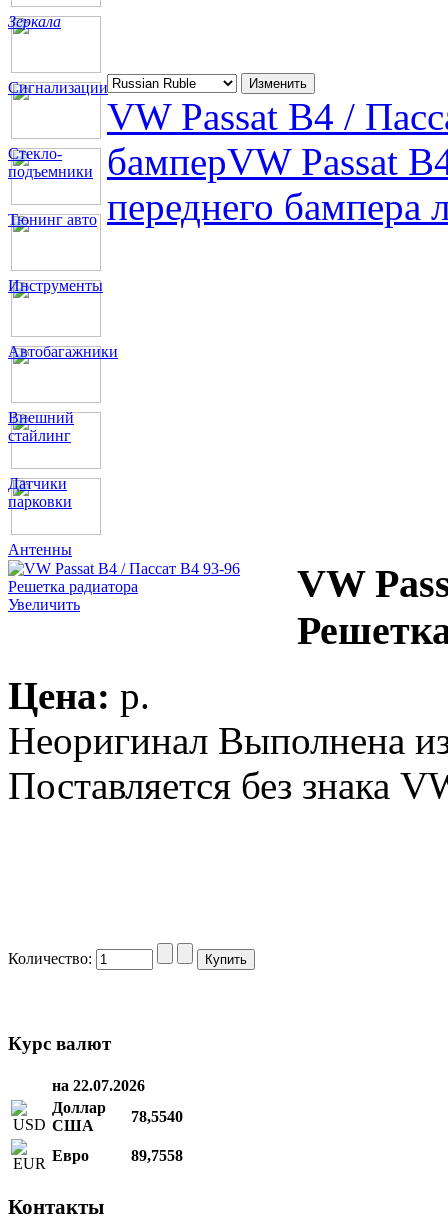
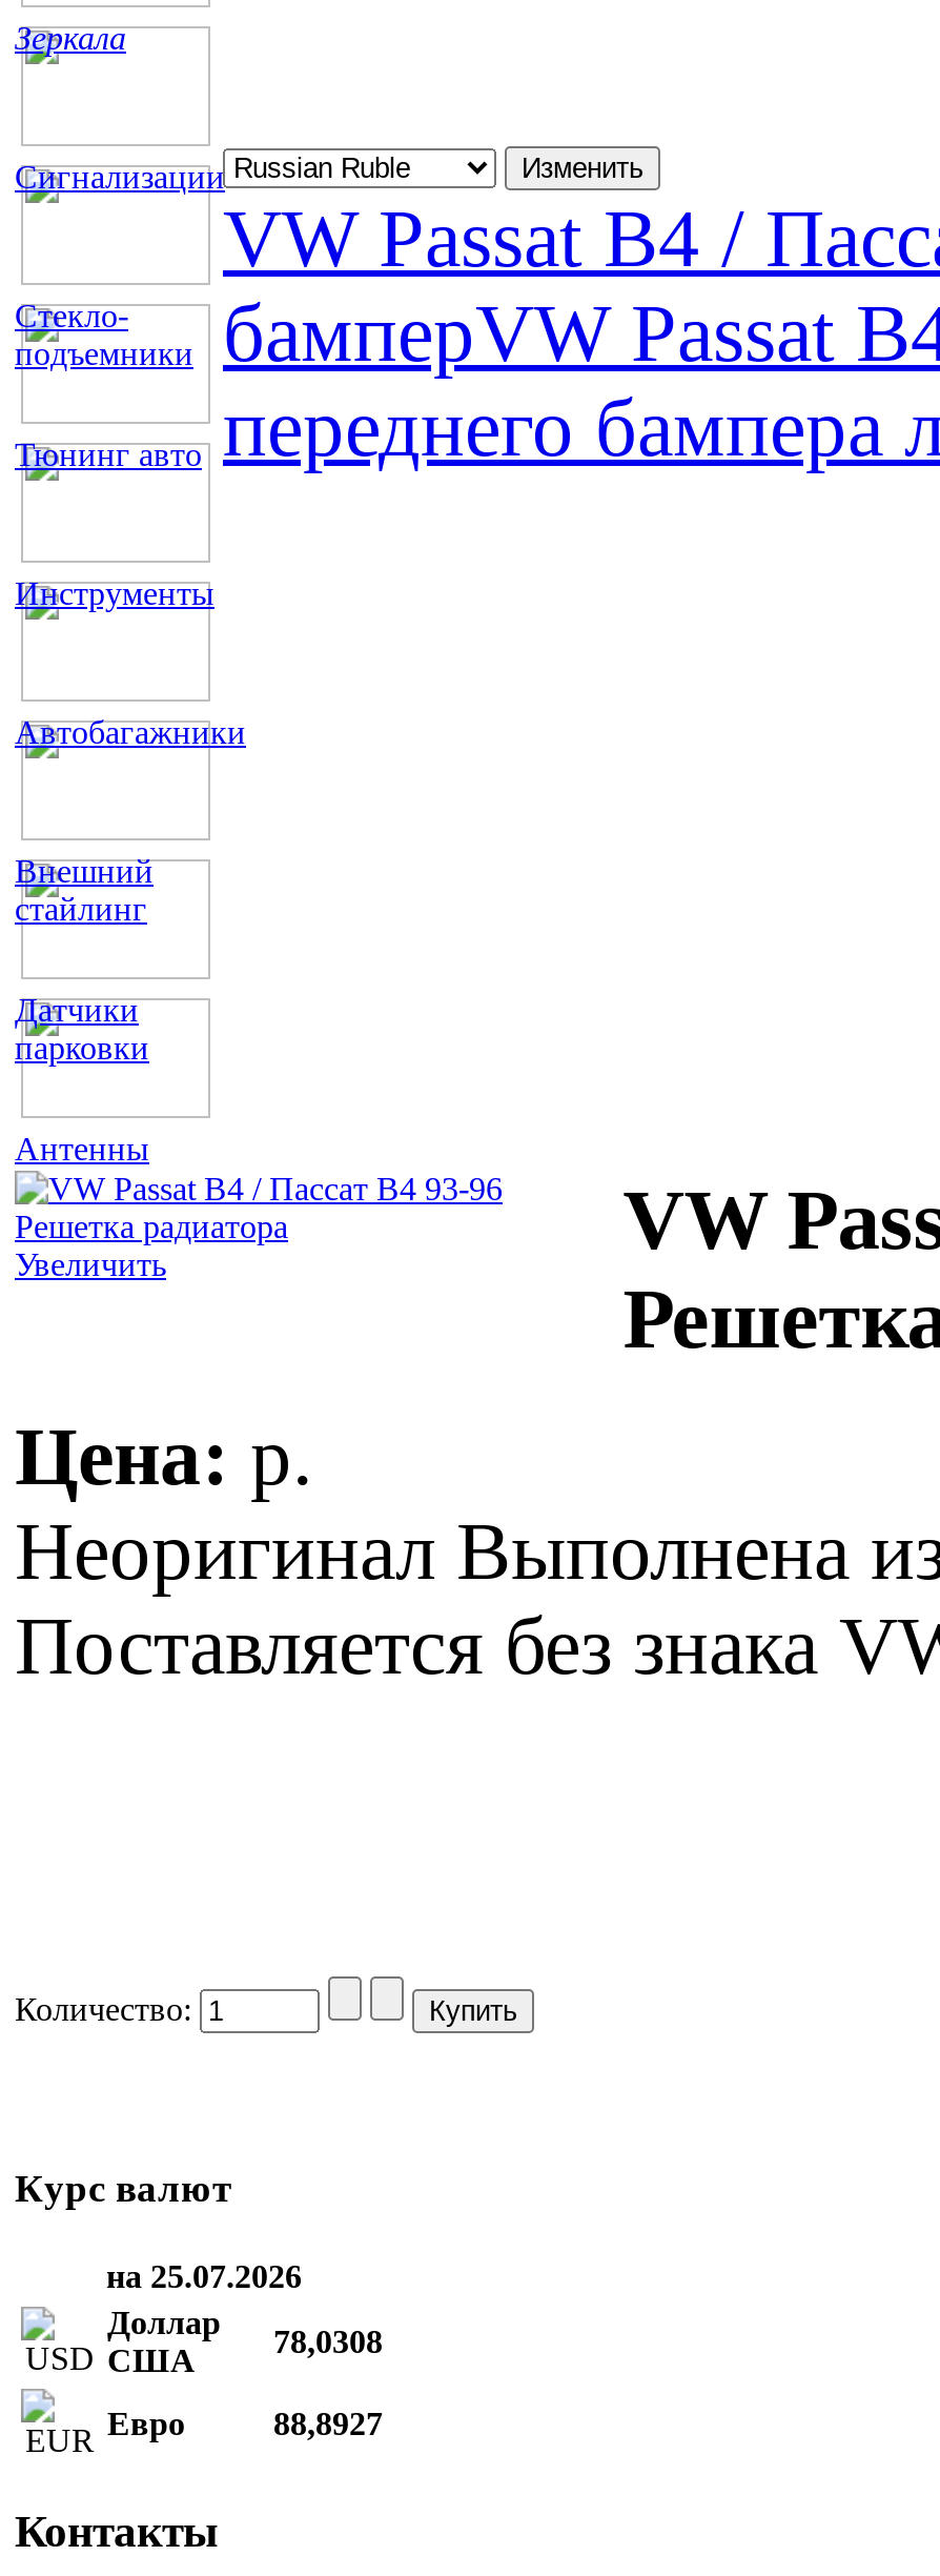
- на 22.07.2026
+ на 25.07.2026

- 78,5540
+ 78,0308

- 89,7558
+ 88,8927
